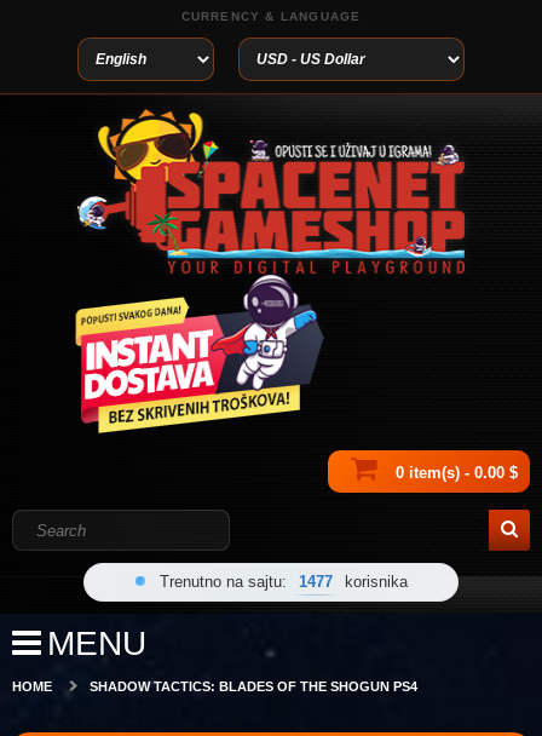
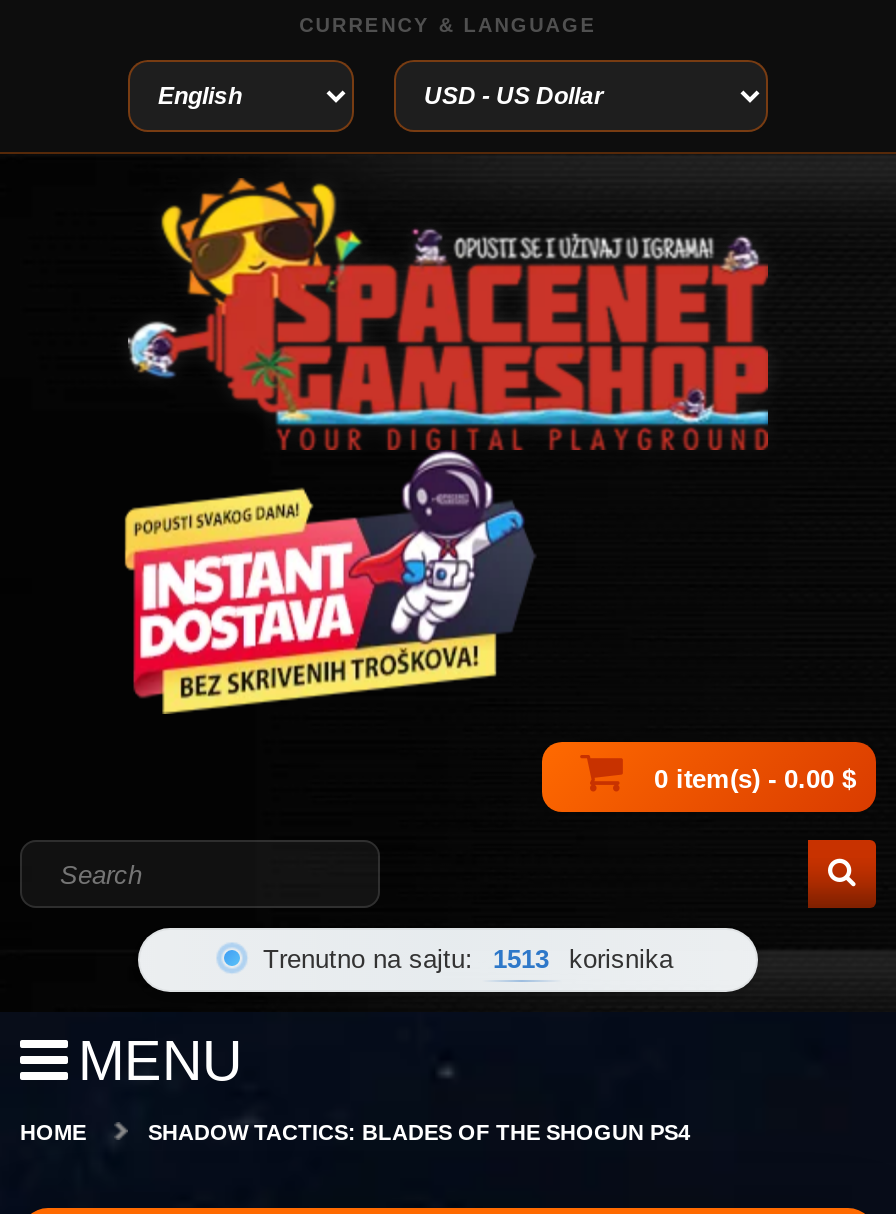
- Trenutno na sajtu: 1477 korisnika
+ Trenutno na sajtu: 1513 korisnika
